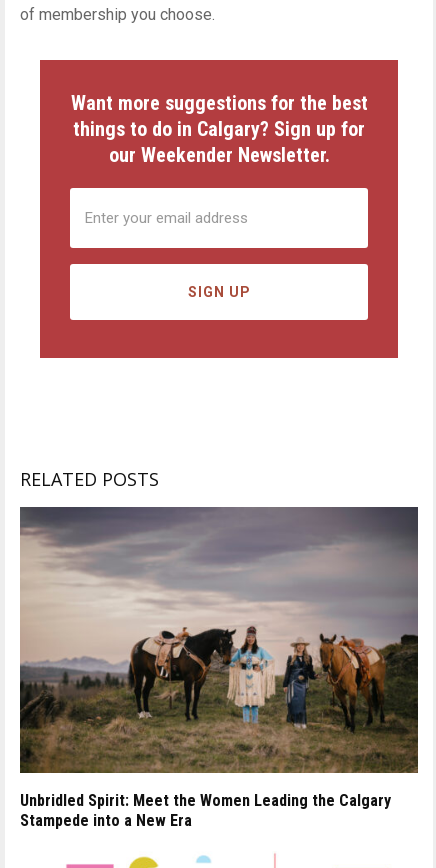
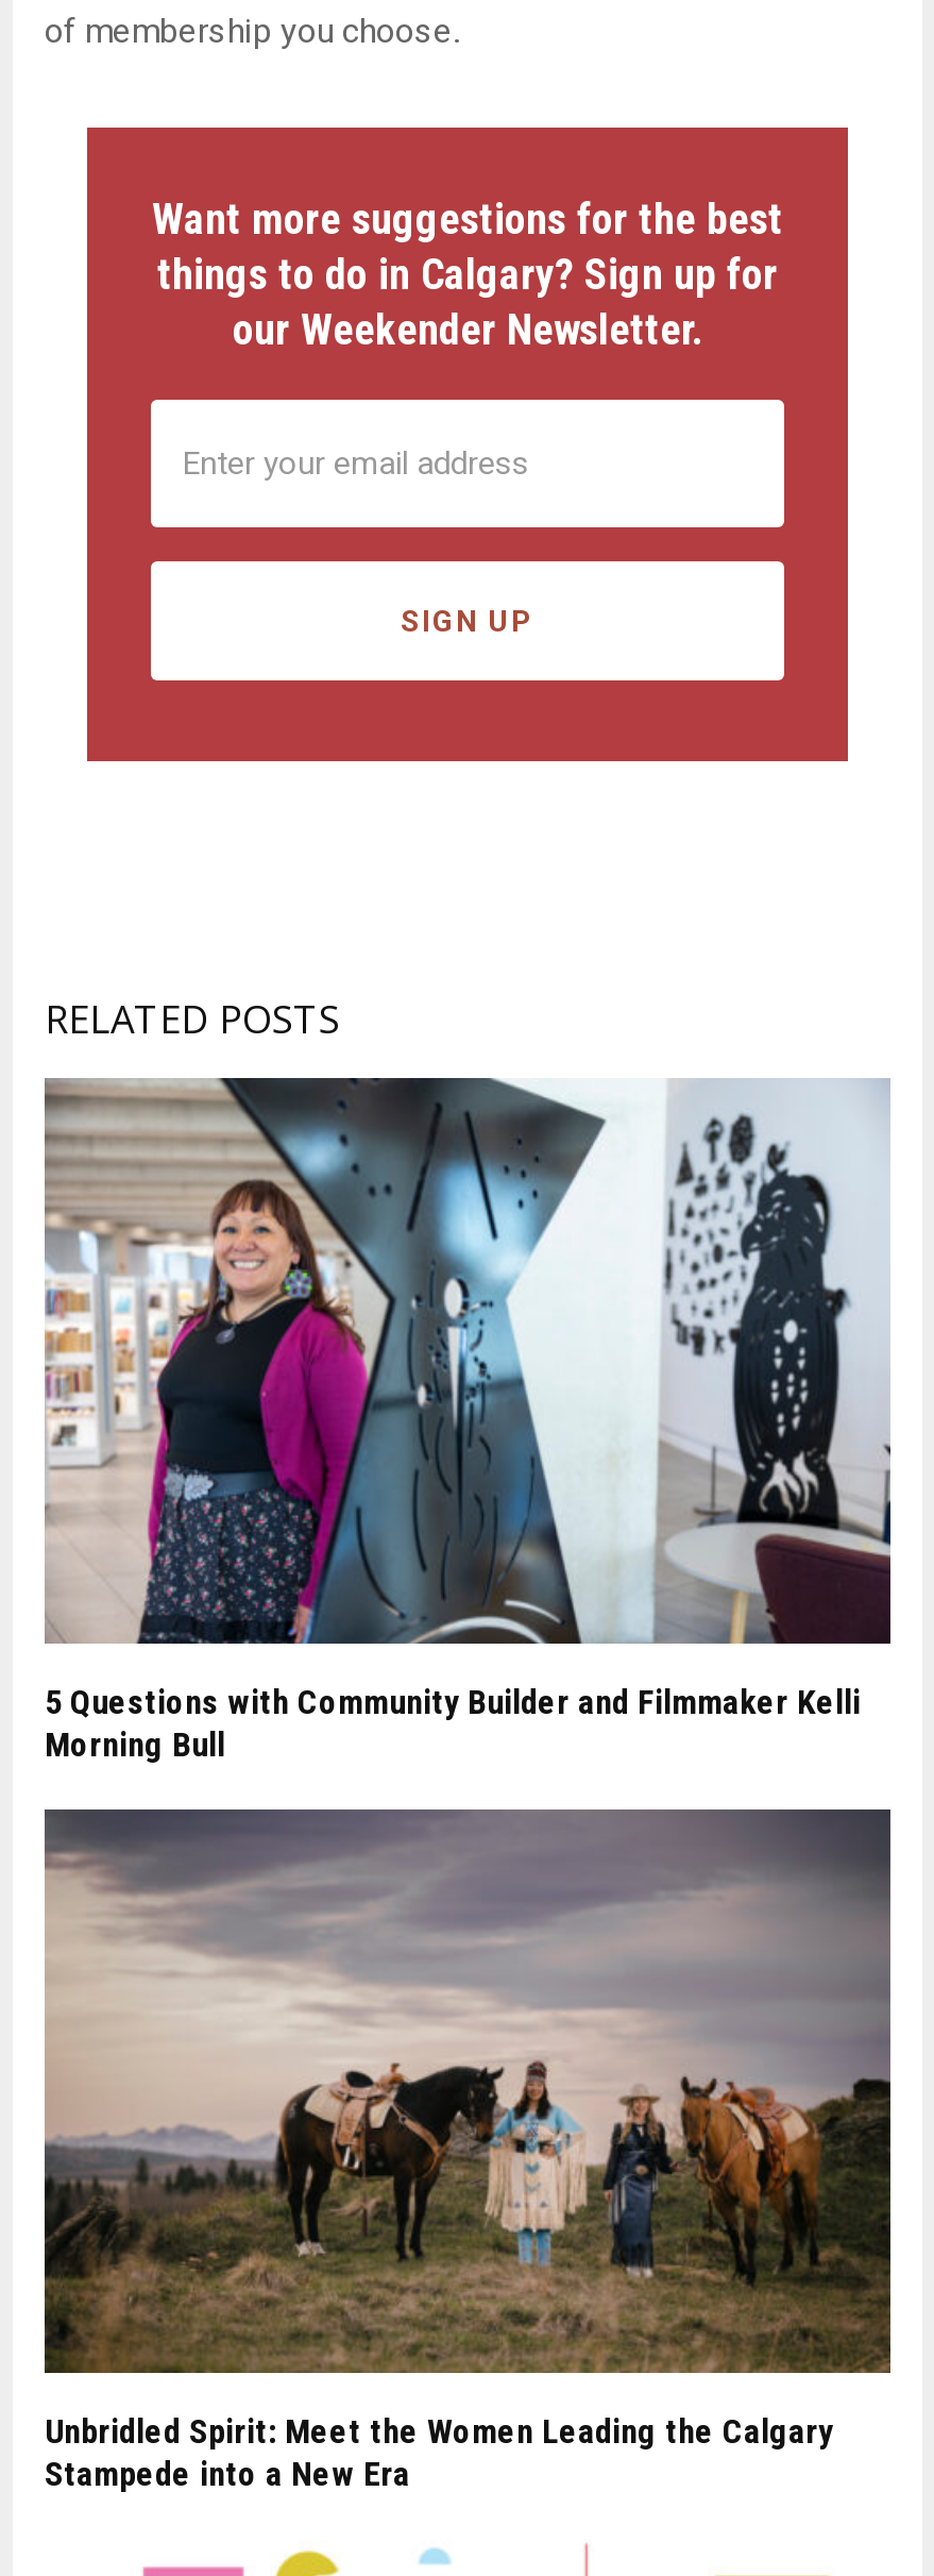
+ [image]
+ 5 Questions with Community Builder and Filmmaker Kelli
+ Morning Bull
